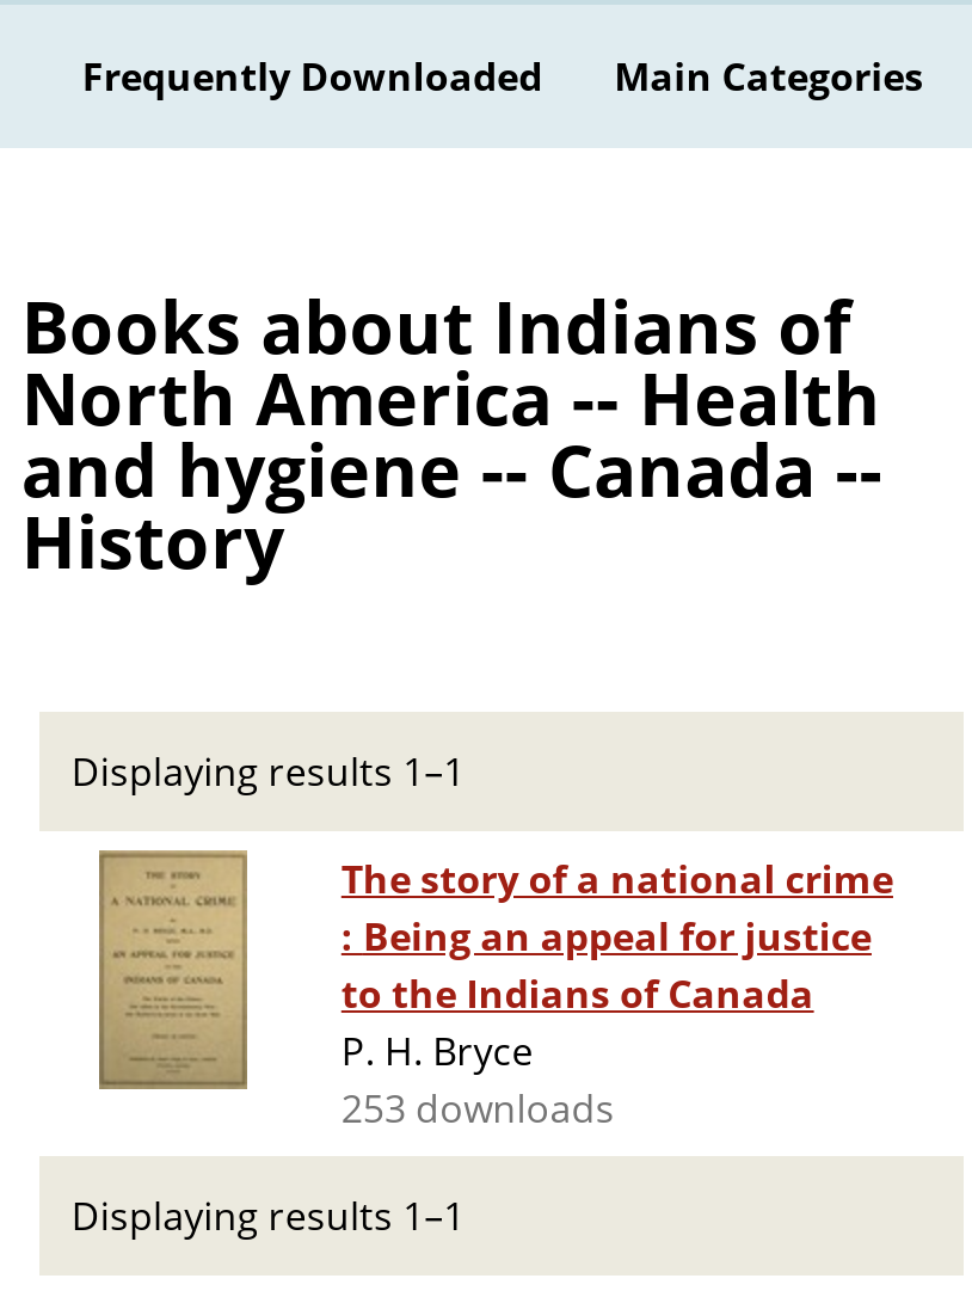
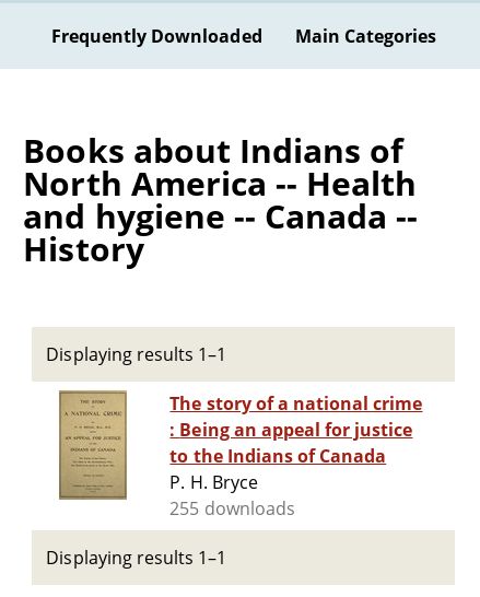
- 253 downloads
+ 255 downloads
